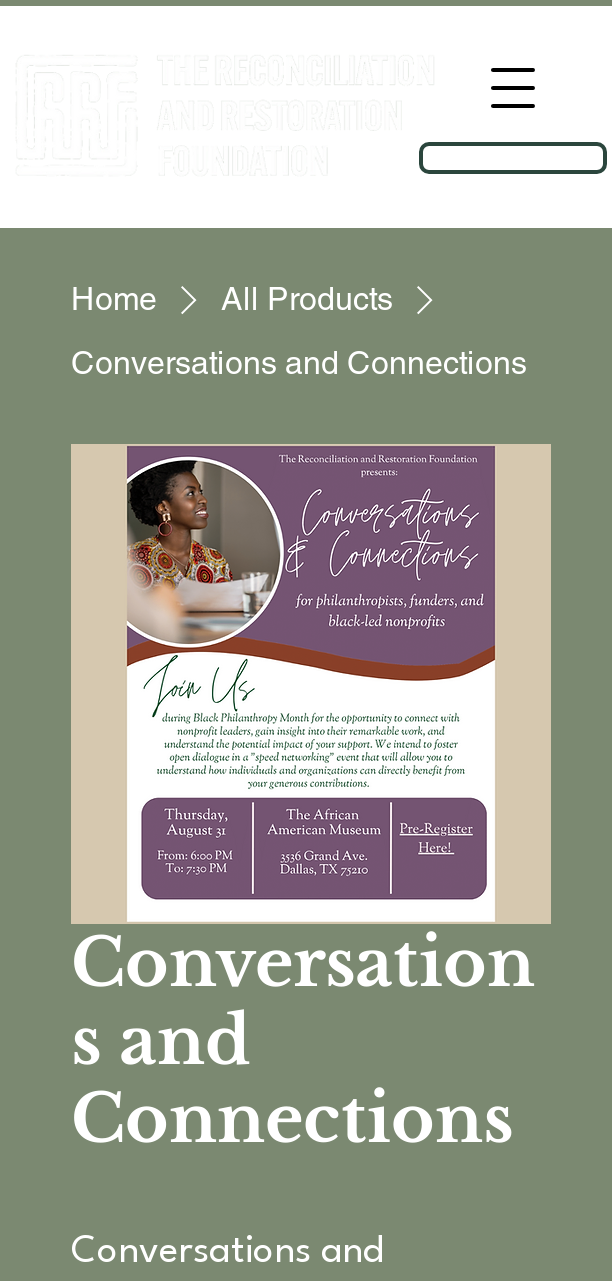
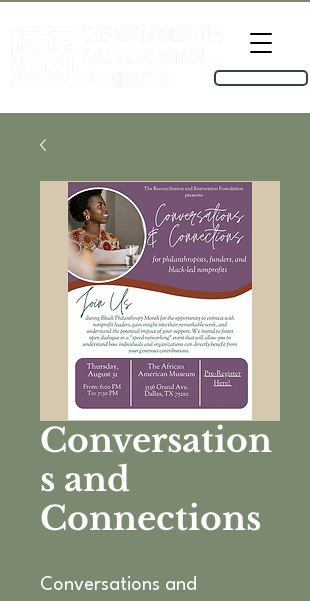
- Home
- All Products
- Conversations and Connections
